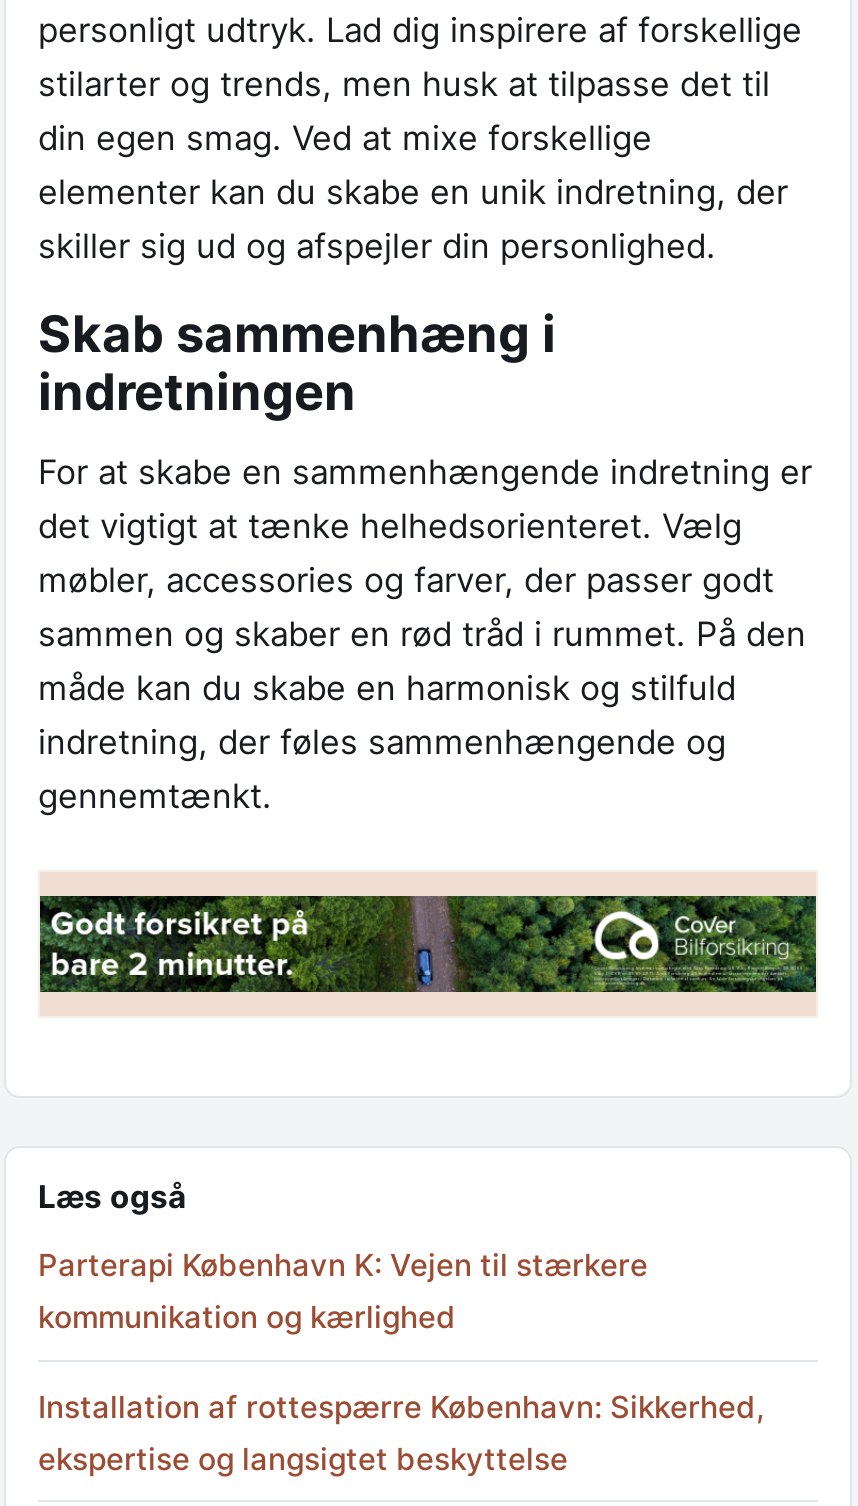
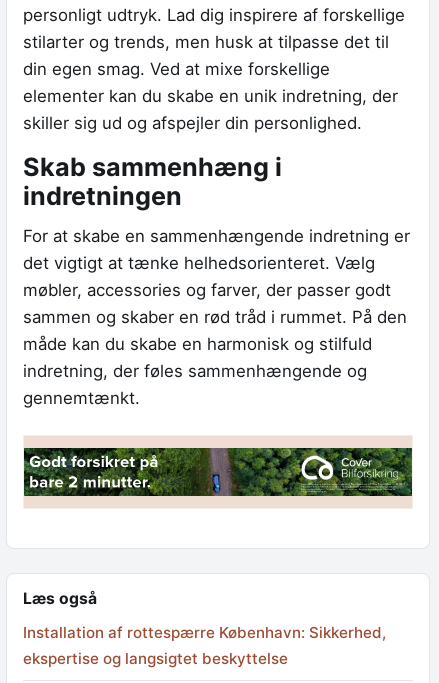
- Parterapi København K: Vejen til stærkere
- kommunikation og kærlighed
